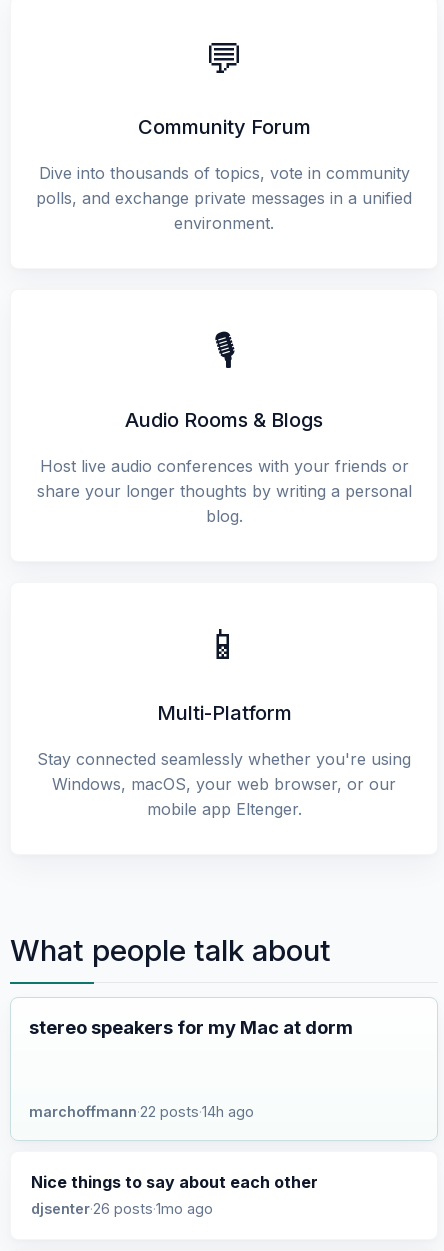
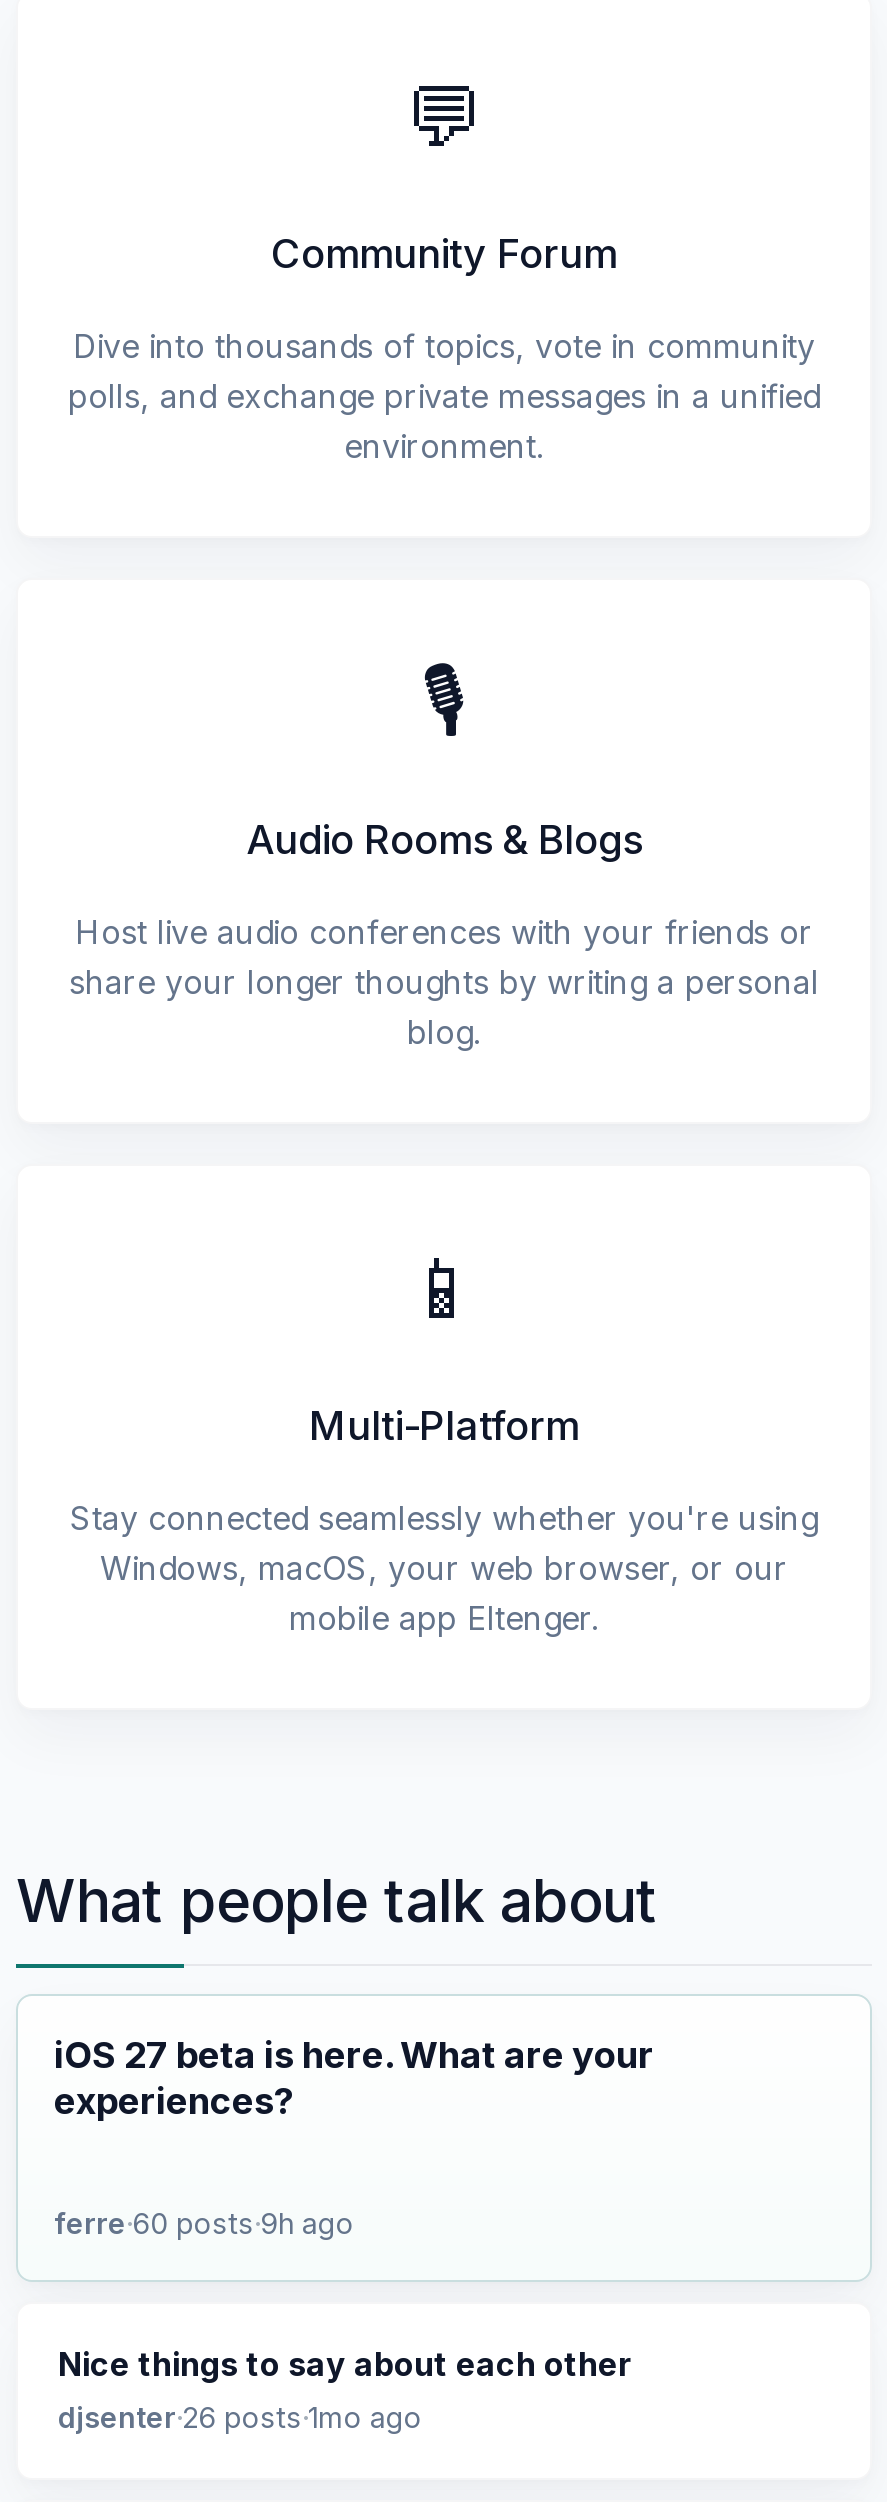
- stereo speakers for my Mac at dorm
+ iOS 27 beta is here. What are your
+ experiences?

- marchoffmann·22 posts·14h ago
+ ferre·60 posts·9h ago
